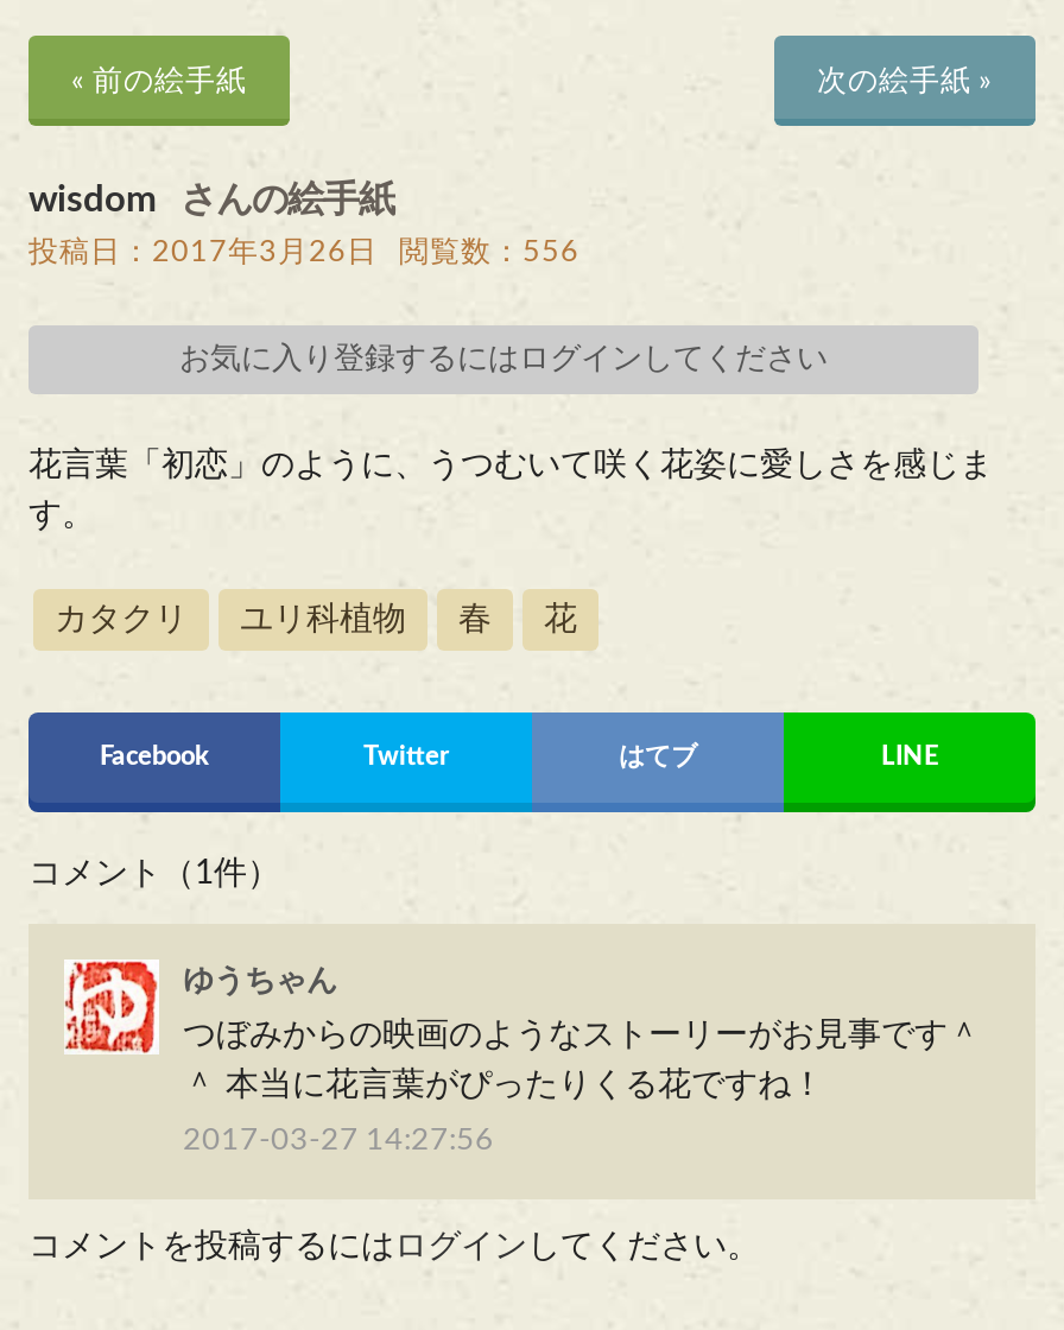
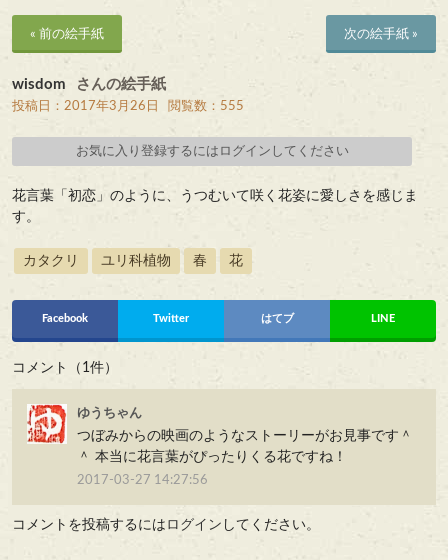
- 投稿日：2017年3月26日 閲覧数：556
+ 投稿日：2017年3月26日 閲覧数：555
